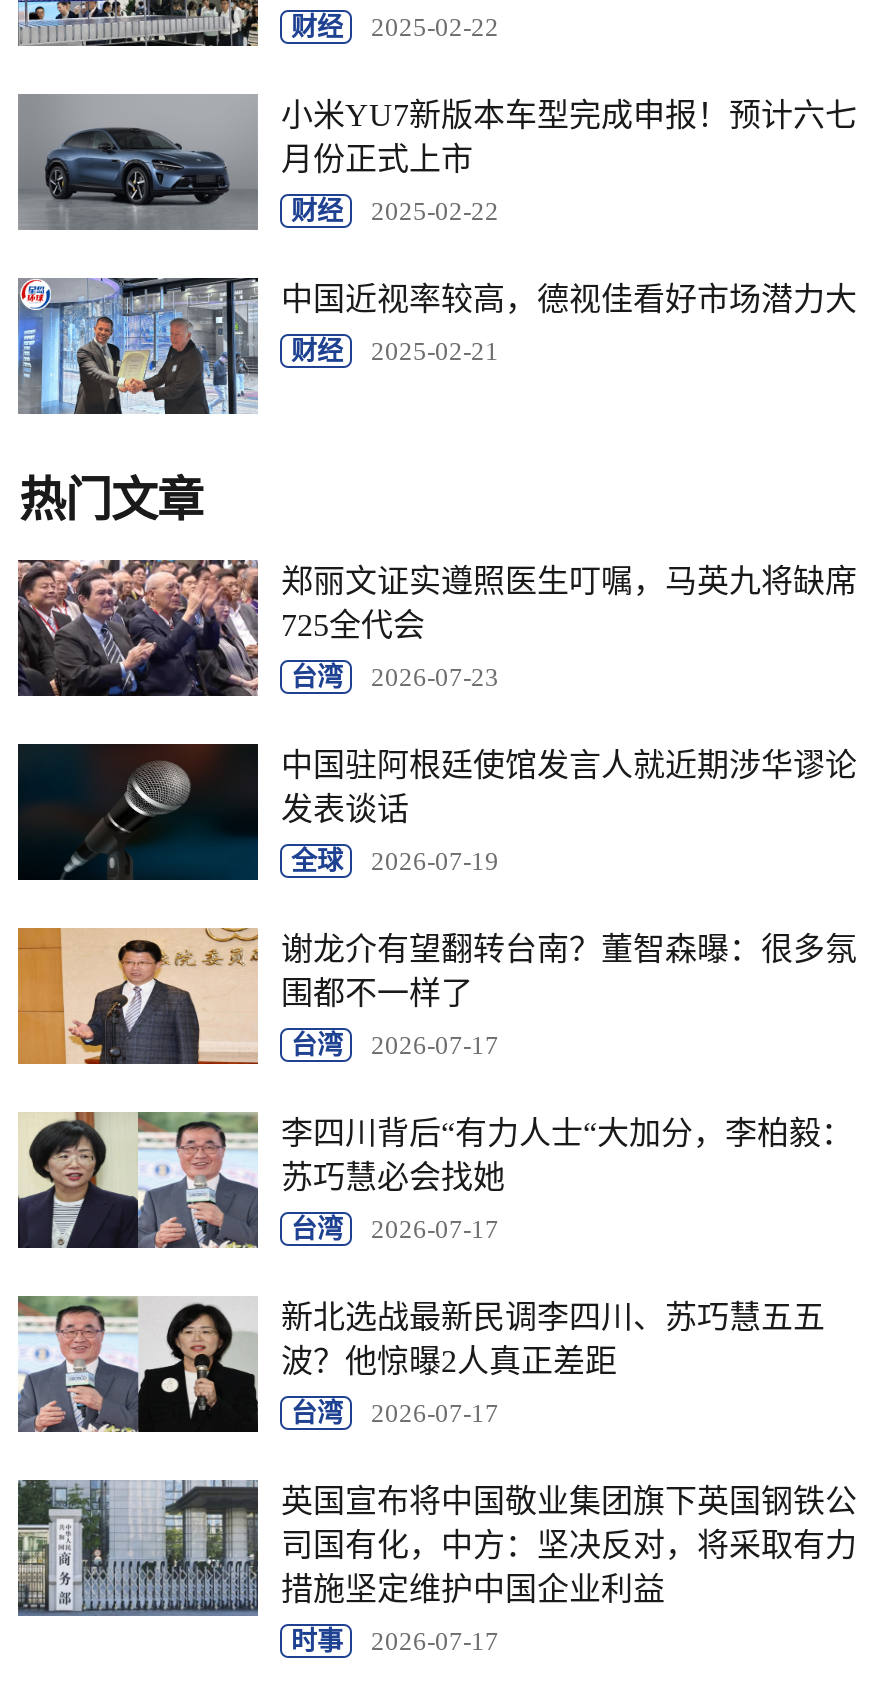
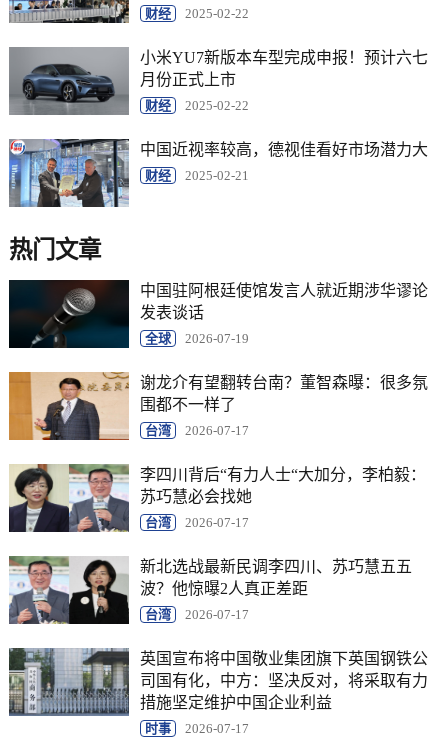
- [image]
- 郑丽文证实遵照医生叮嘱，马英九将缺席
- 725全代会
- 台湾
- 2026-07-23
